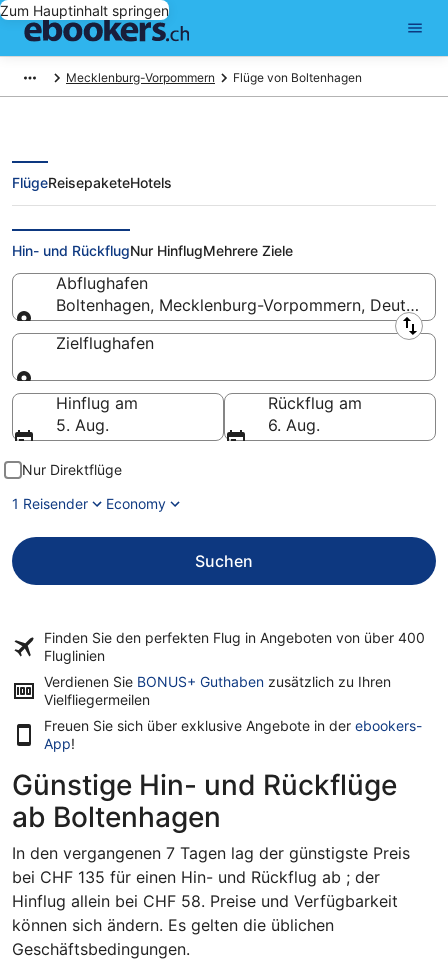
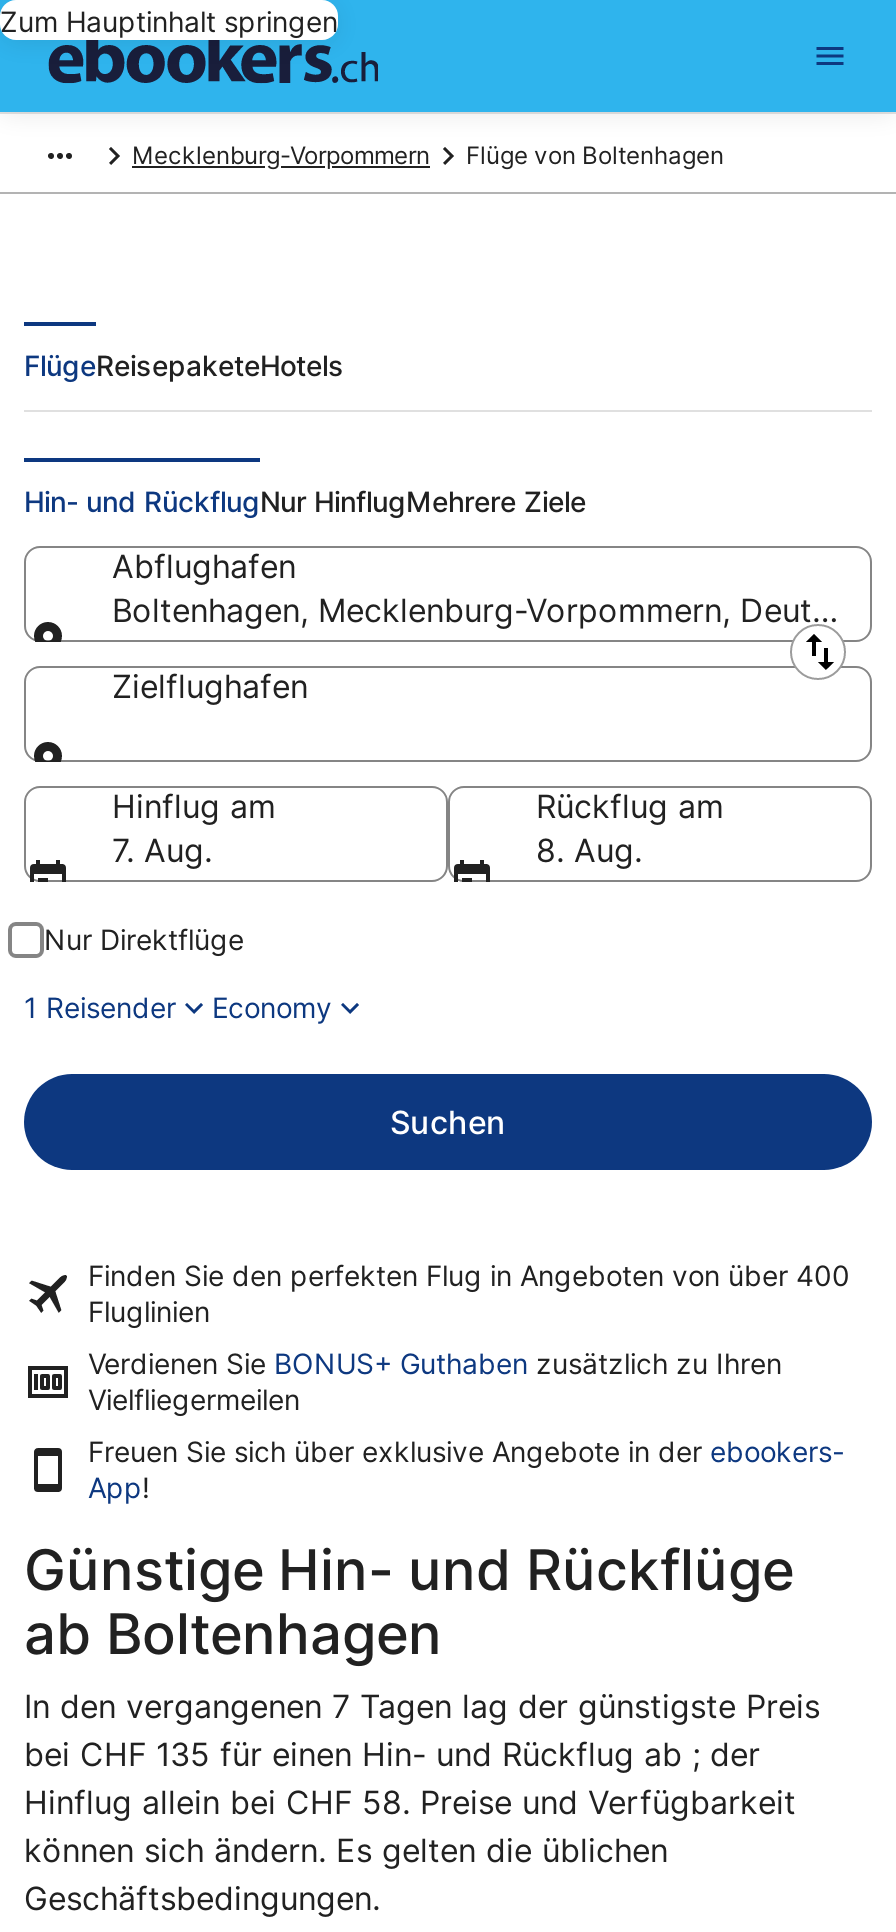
- 5. Aug.
+ 7. Aug.

- 6. Aug.
+ 8. Aug.
